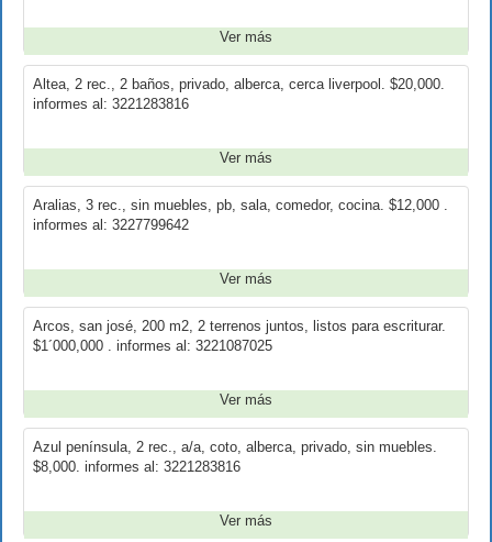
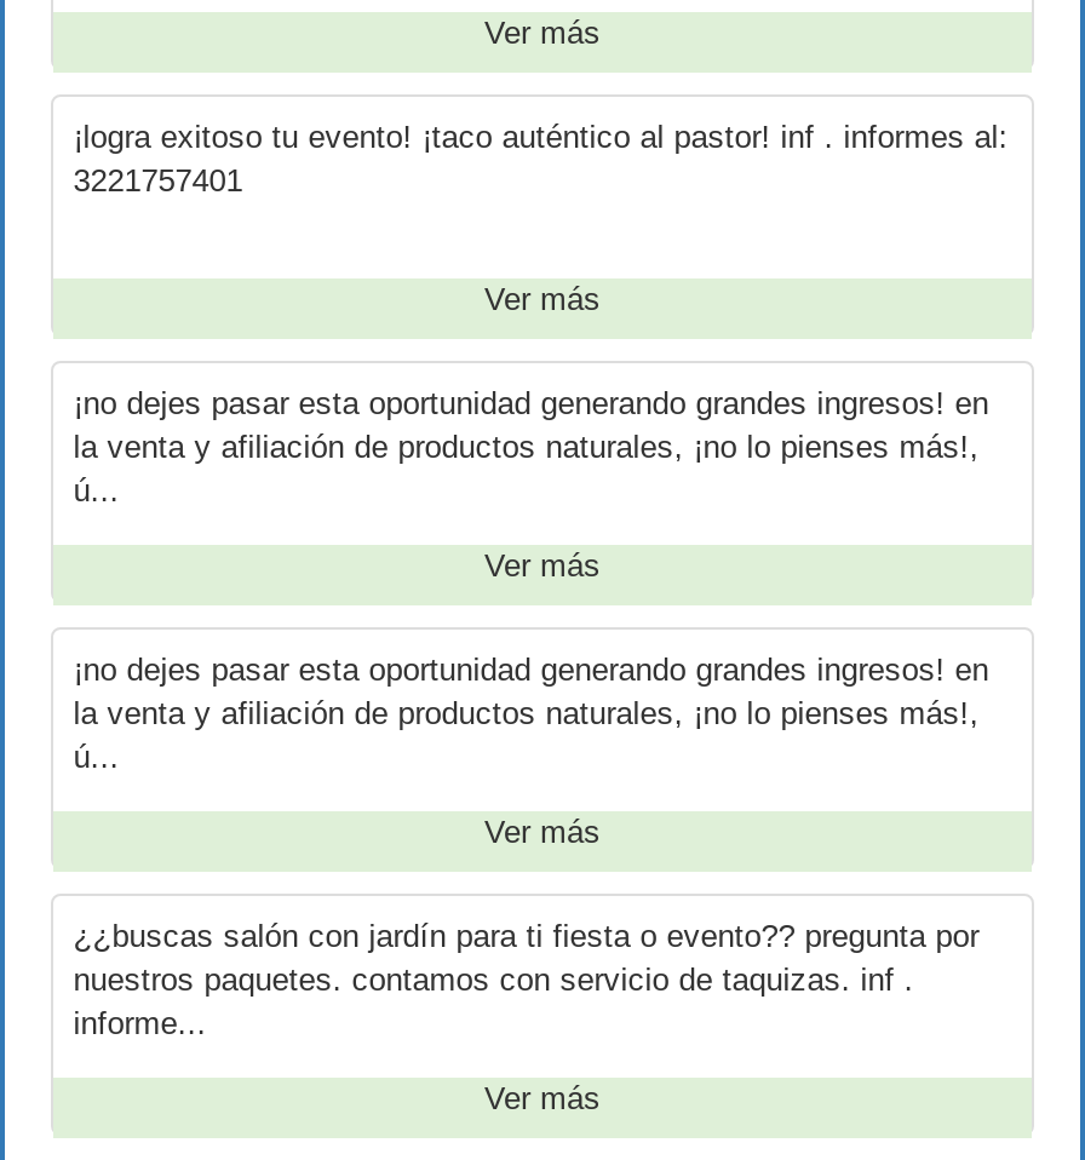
- Altea, 2 rec., 2 baños, privado, alberca, cerca liverpool. $20,000.
- informes al: 3221283816
+ ¡logra exitoso tu evento! ¡taco auténtico al pastor! inf . informes al:
+ 3221757401

- Aralias, 3 rec., sin muebles, pb, sala, comedor, cocina. $12,000 .
- informes al: 3227799642
+ ¡no dejes pasar esta oportunidad generando grandes ingresos! en
+ la venta y afiliación de productos naturales, ¡no lo pienses más!,
+ ú...

- Arcos, san josé, 200 m2, 2 terrenos juntos, listos para escriturar.
- $1´000,000 . informes al: 3221087025
+ ¡no dejes pasar esta oportunidad generando grandes ingresos! en
+ la venta y afiliación de productos naturales, ¡no lo pienses más!,
+ ú...

- Azul península, 2 rec., a/a, coto, alberca, privado, sin muebles.
- $8,000. informes al: 3221283816
+ ¿¿buscas salón con jardín para ti fiesta o evento?? pregunta por
+ nuestros paquetes. contamos con servicio de taquizas. inf .
+ informe...
